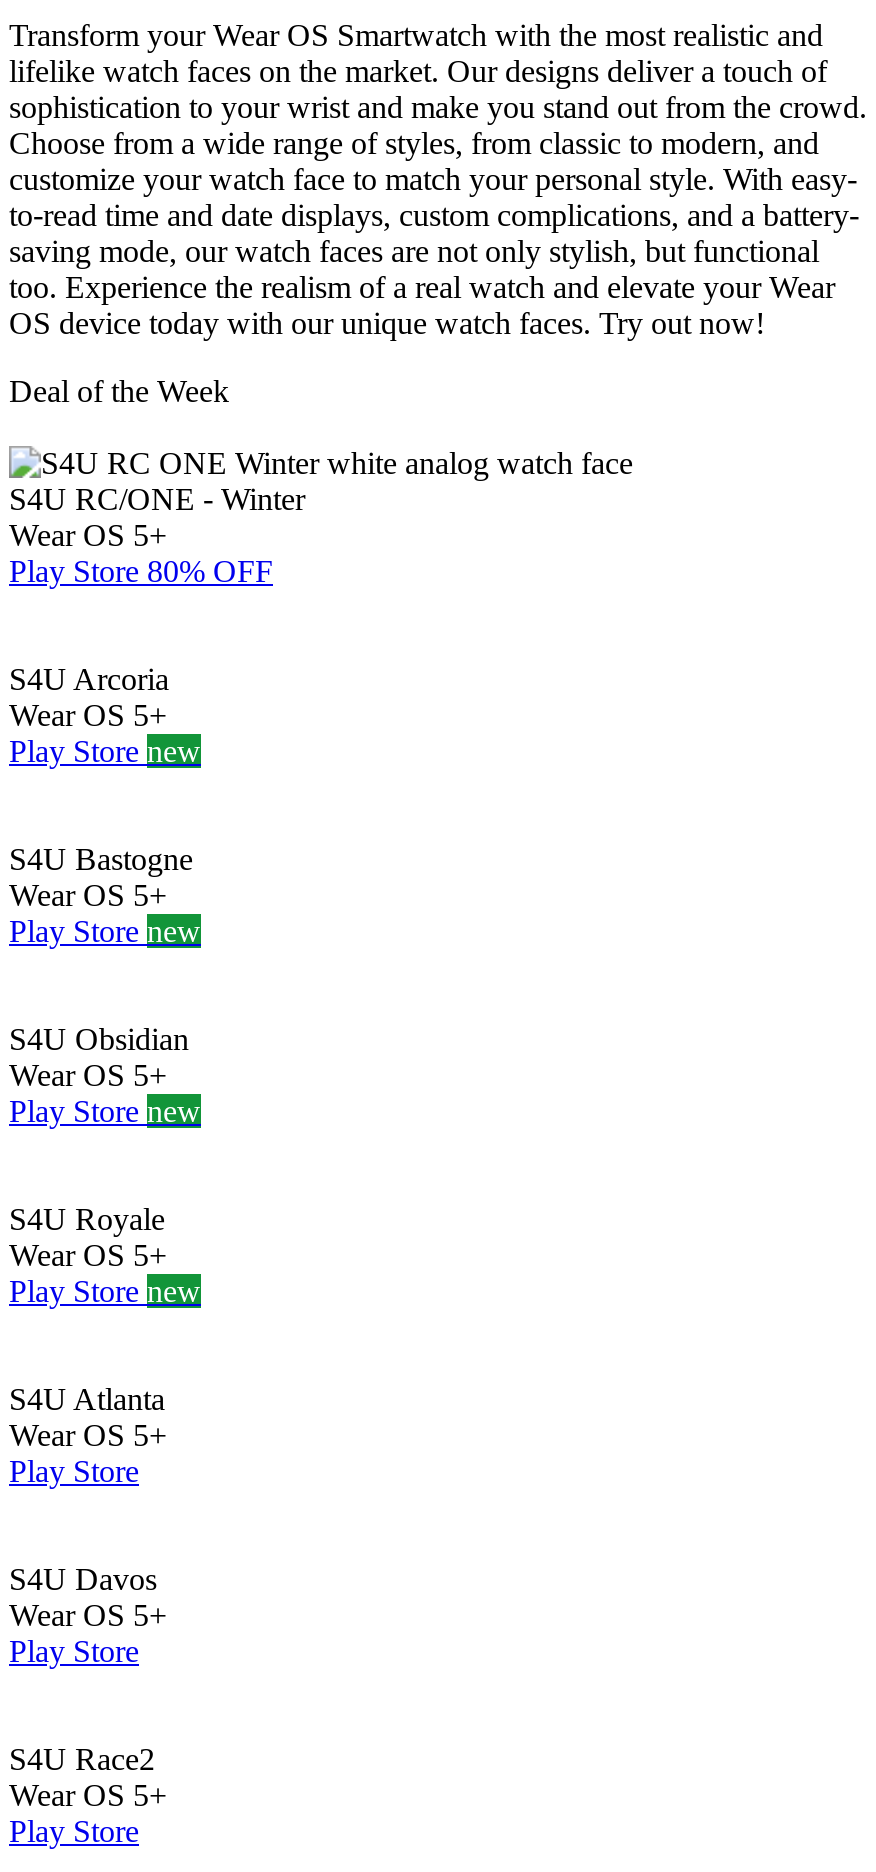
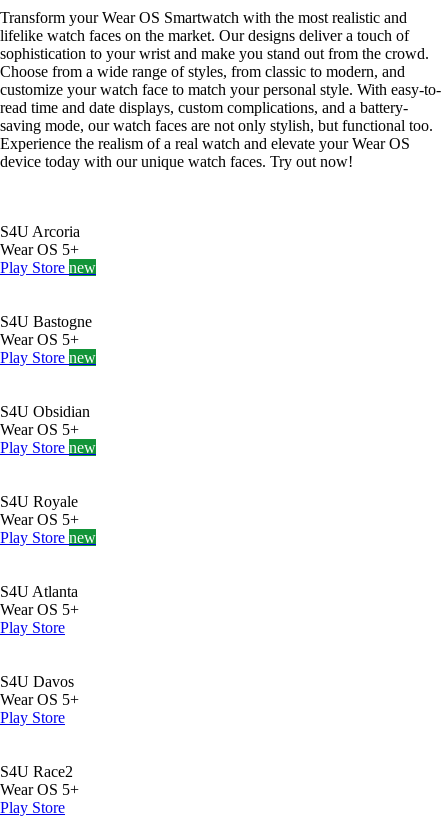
- customize your watch face to match your personal style. With easy-
- to-read time and date displays, custom complications, and a battery-
- saving mode, our watch faces are not only stylish, but functional
- too. Experience the realism of a real watch and elevate your Wear
- OS device today with our unique watch faces. Try out now!
- Deal of the Week
- S4U RC/ONE - Winter
- Wear OS 5+
- Play Store 80% OFF
+ customize your watch face to match your personal style. With easy-to-
+ read time and date displays, custom complications, and a battery-
+ saving mode, our watch faces are not only stylish, but functional too.
+ Experience the realism of a real watch and elevate your Wear OS
+ device today with our unique watch faces. Try out now!
